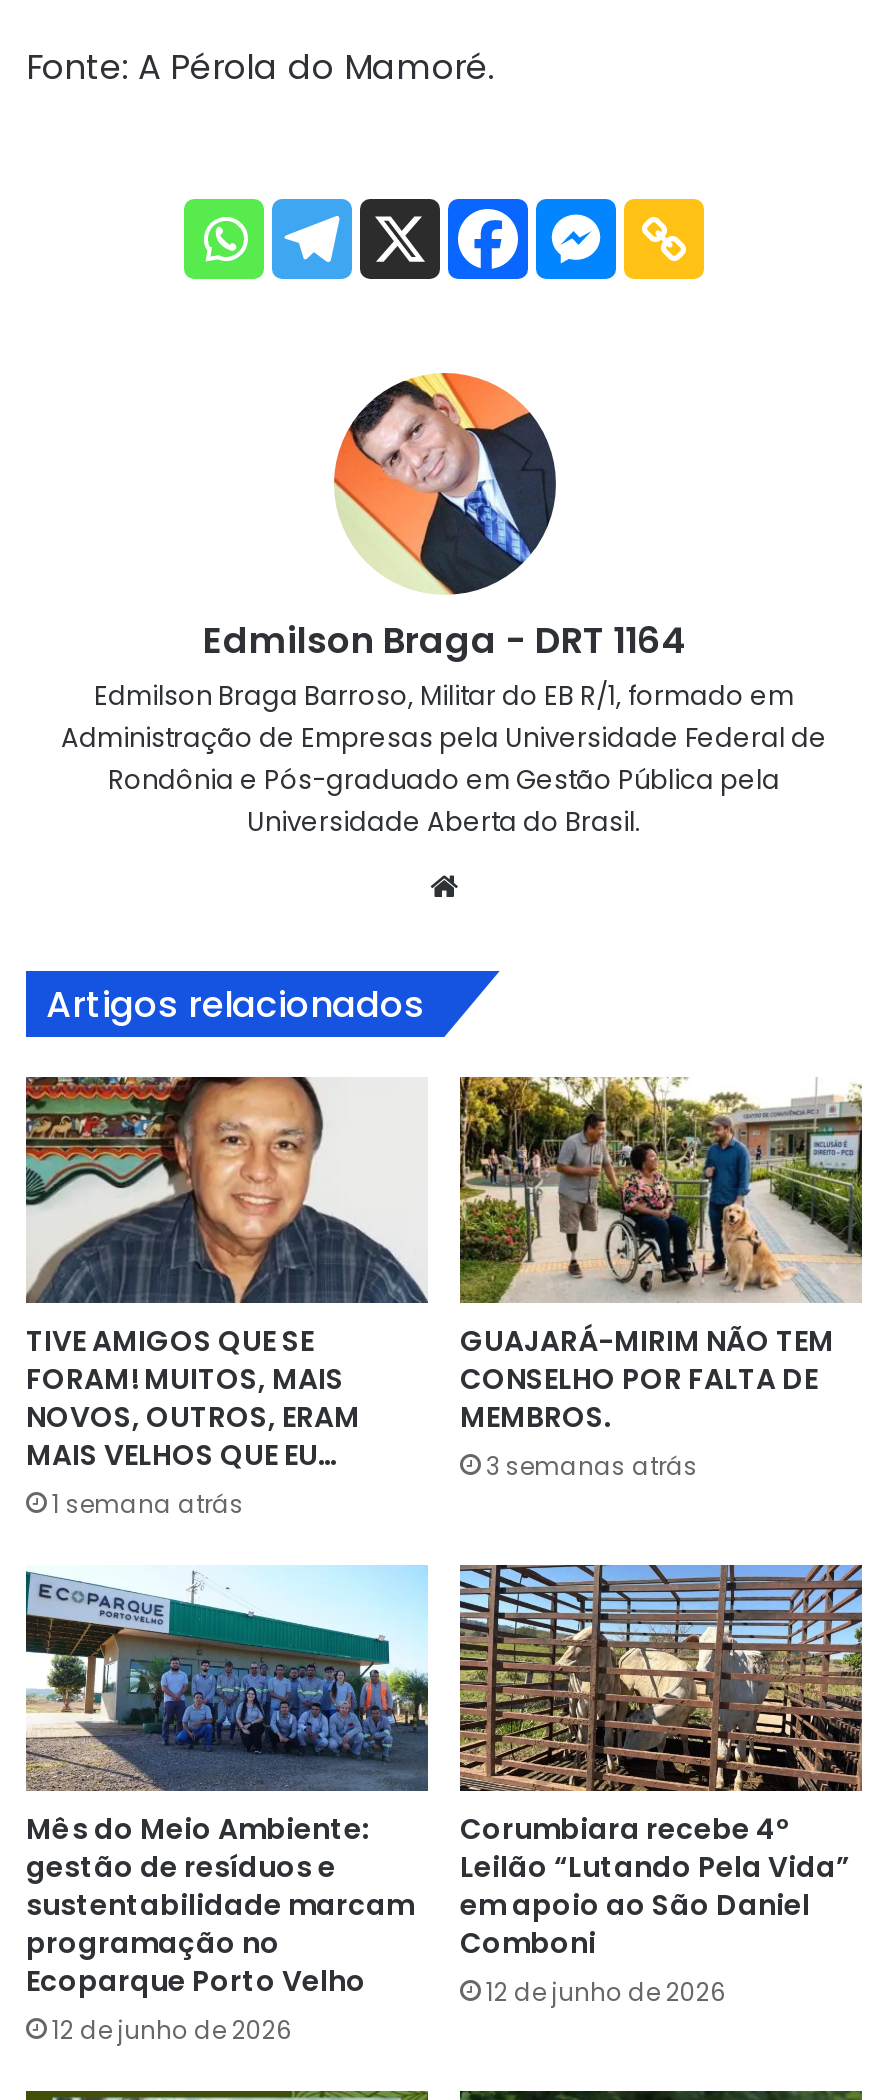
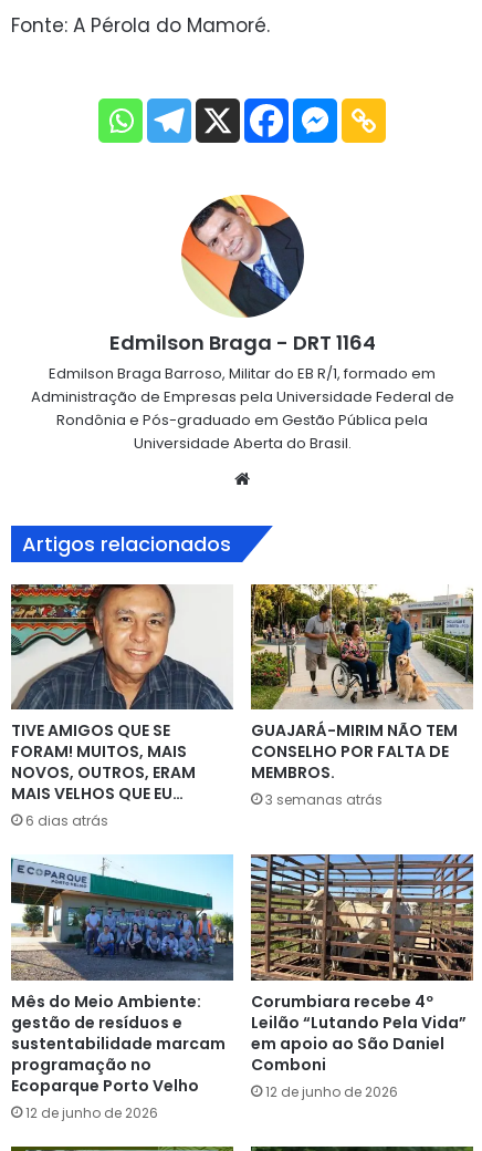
- 1 semana atrás
+ 6 dias atrás
